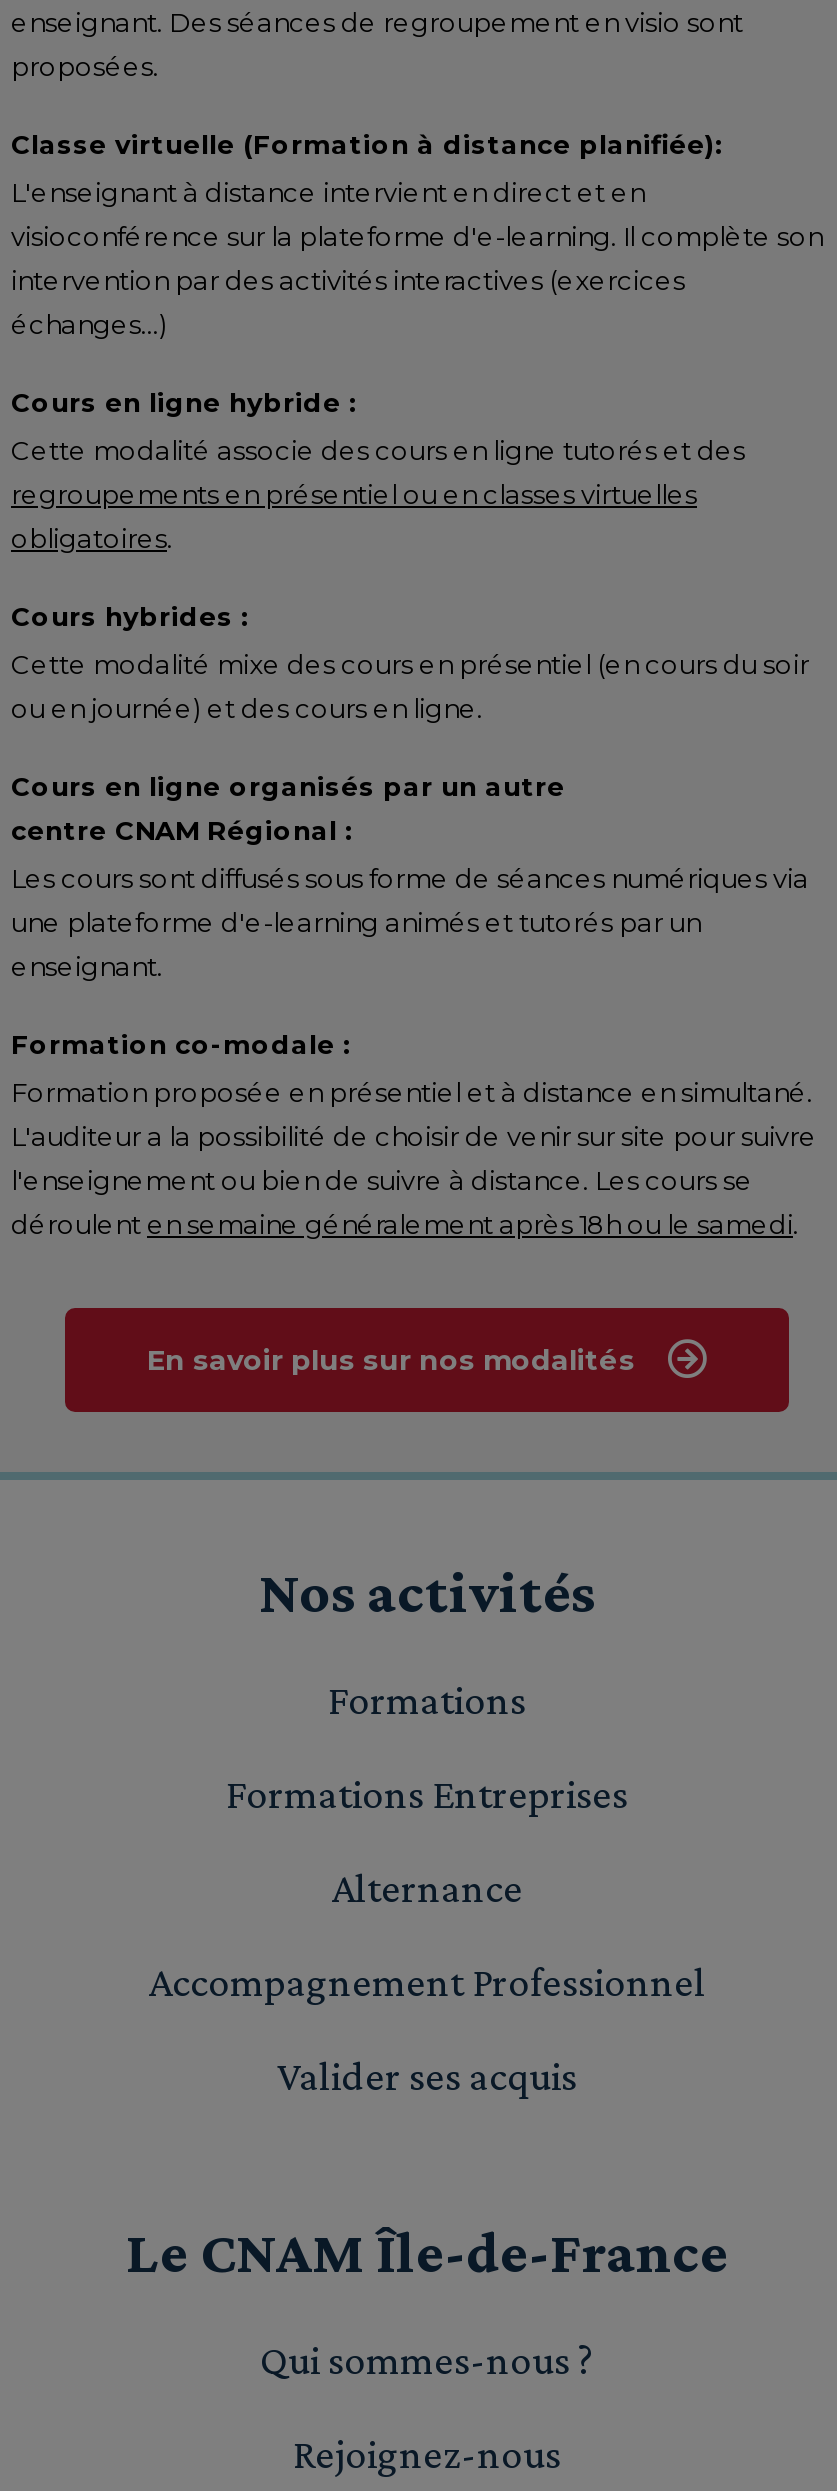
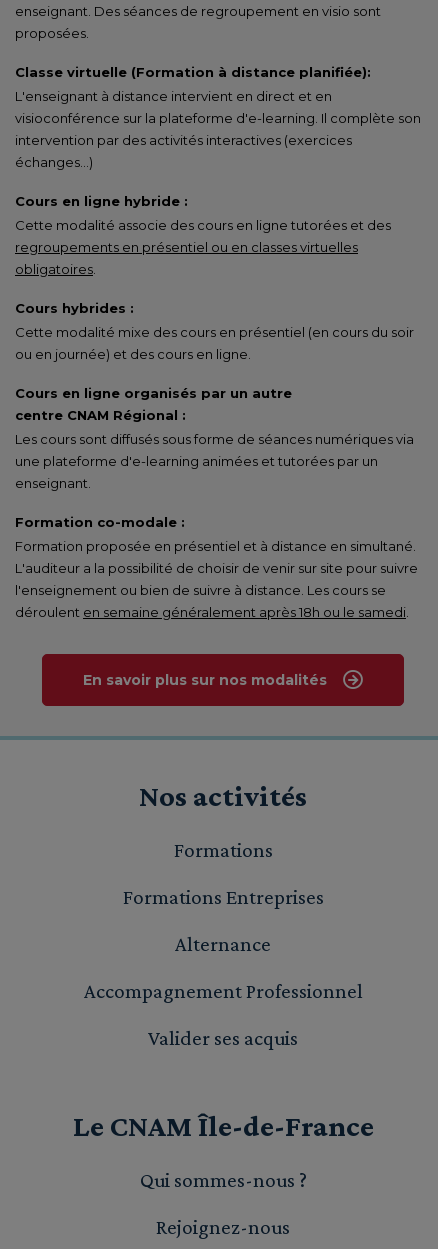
- Cette modalité associe des cours en ligne tutorés et des
+ Cette modalité associe des cours en ligne tutorées et des

- une plateforme d'e-learning animés et tutorés par un
+ une plateforme d'e-learning animées et tutorées par un
